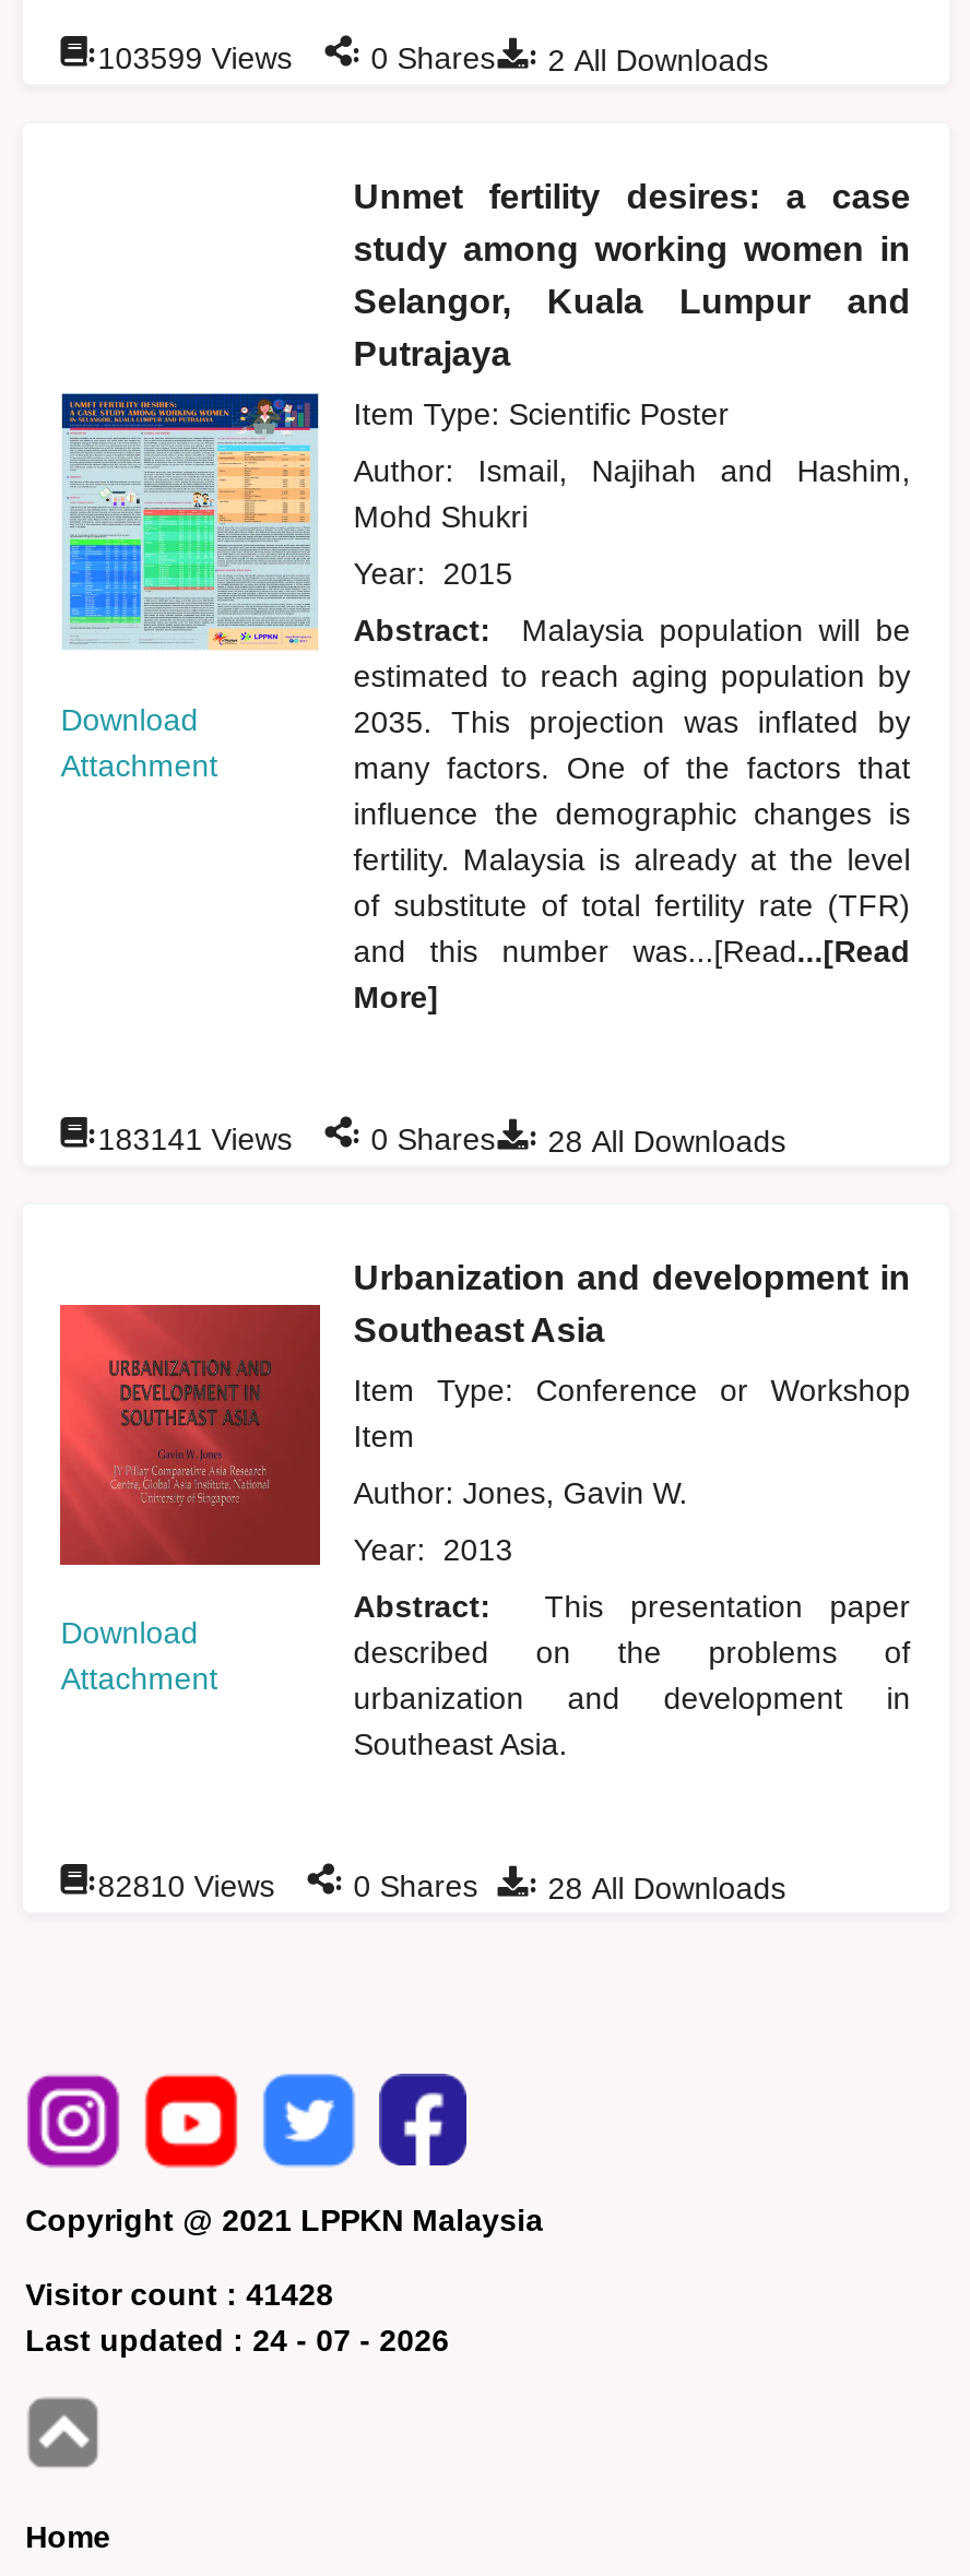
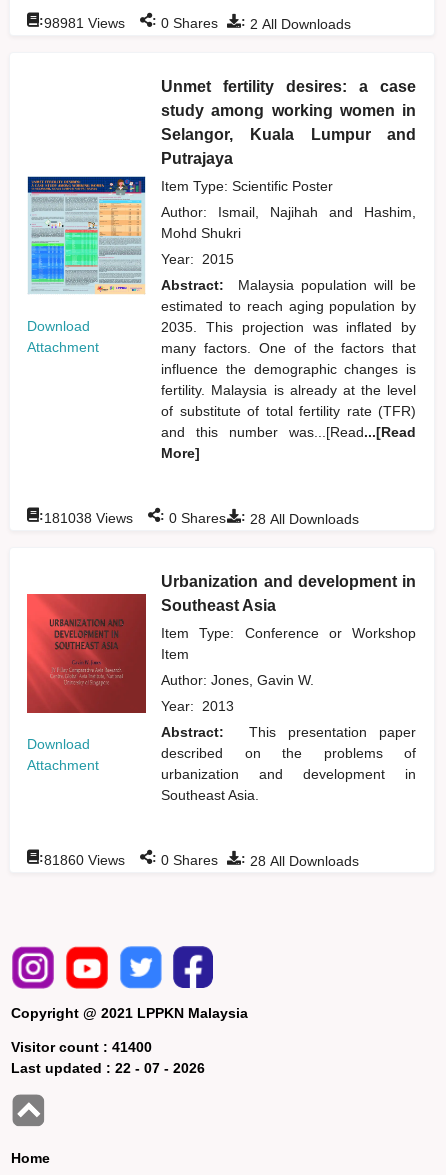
- :103599 Views : 0 Shares : 2 All Downloads
+ :98981 Views : 0 Shares : 2 All Downloads

- :183141 Views : 0 Shares : 28 All Downloads
+ :181038 Views : 0 Shares : 28 All Downloads

- :82810 Views : 0 Shares : 28 All Downloads
+ :81860 Views : 0 Shares : 28 All Downloads

- Visitor count : 41428
+ Visitor count : 41400

- Last updated : 24 - 07 - 2026
+ Last updated : 22 - 07 - 2026
